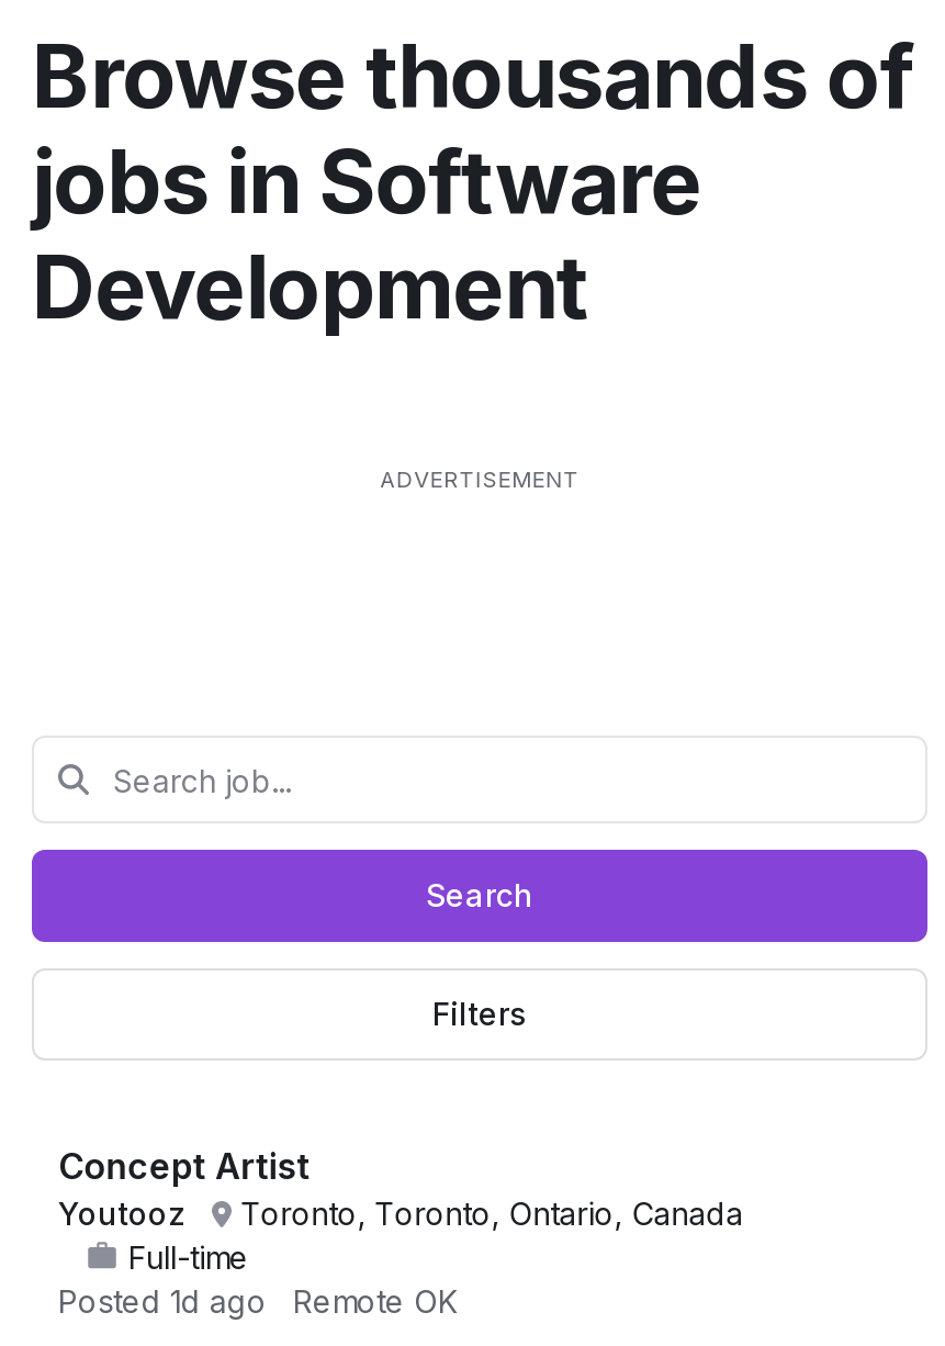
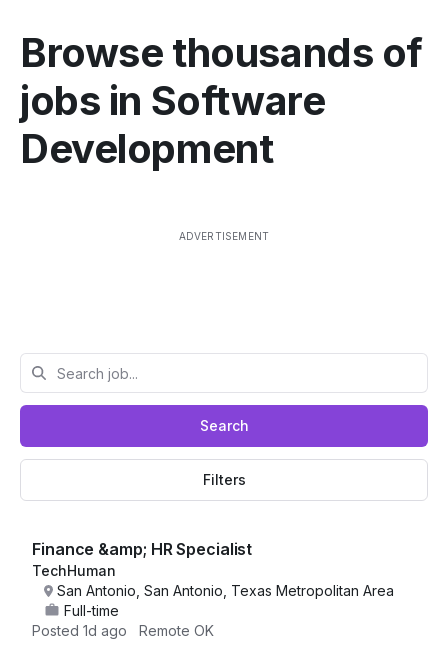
- Concept Artist
- Youtooz
- Toronto, Toronto, Ontario, Canada
+ Finance &amp; HR Specialist
+ TechHuman
+ San Antonio, San Antonio, Texas Metropolitan Area
